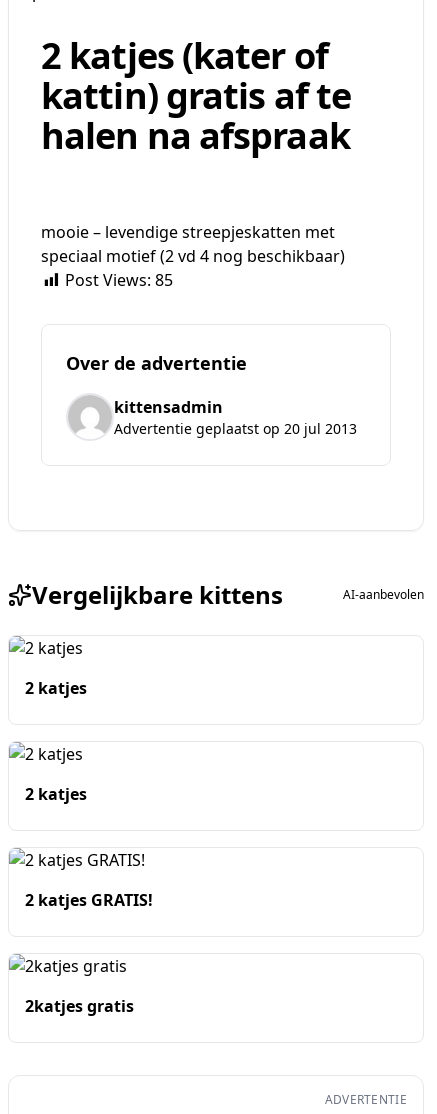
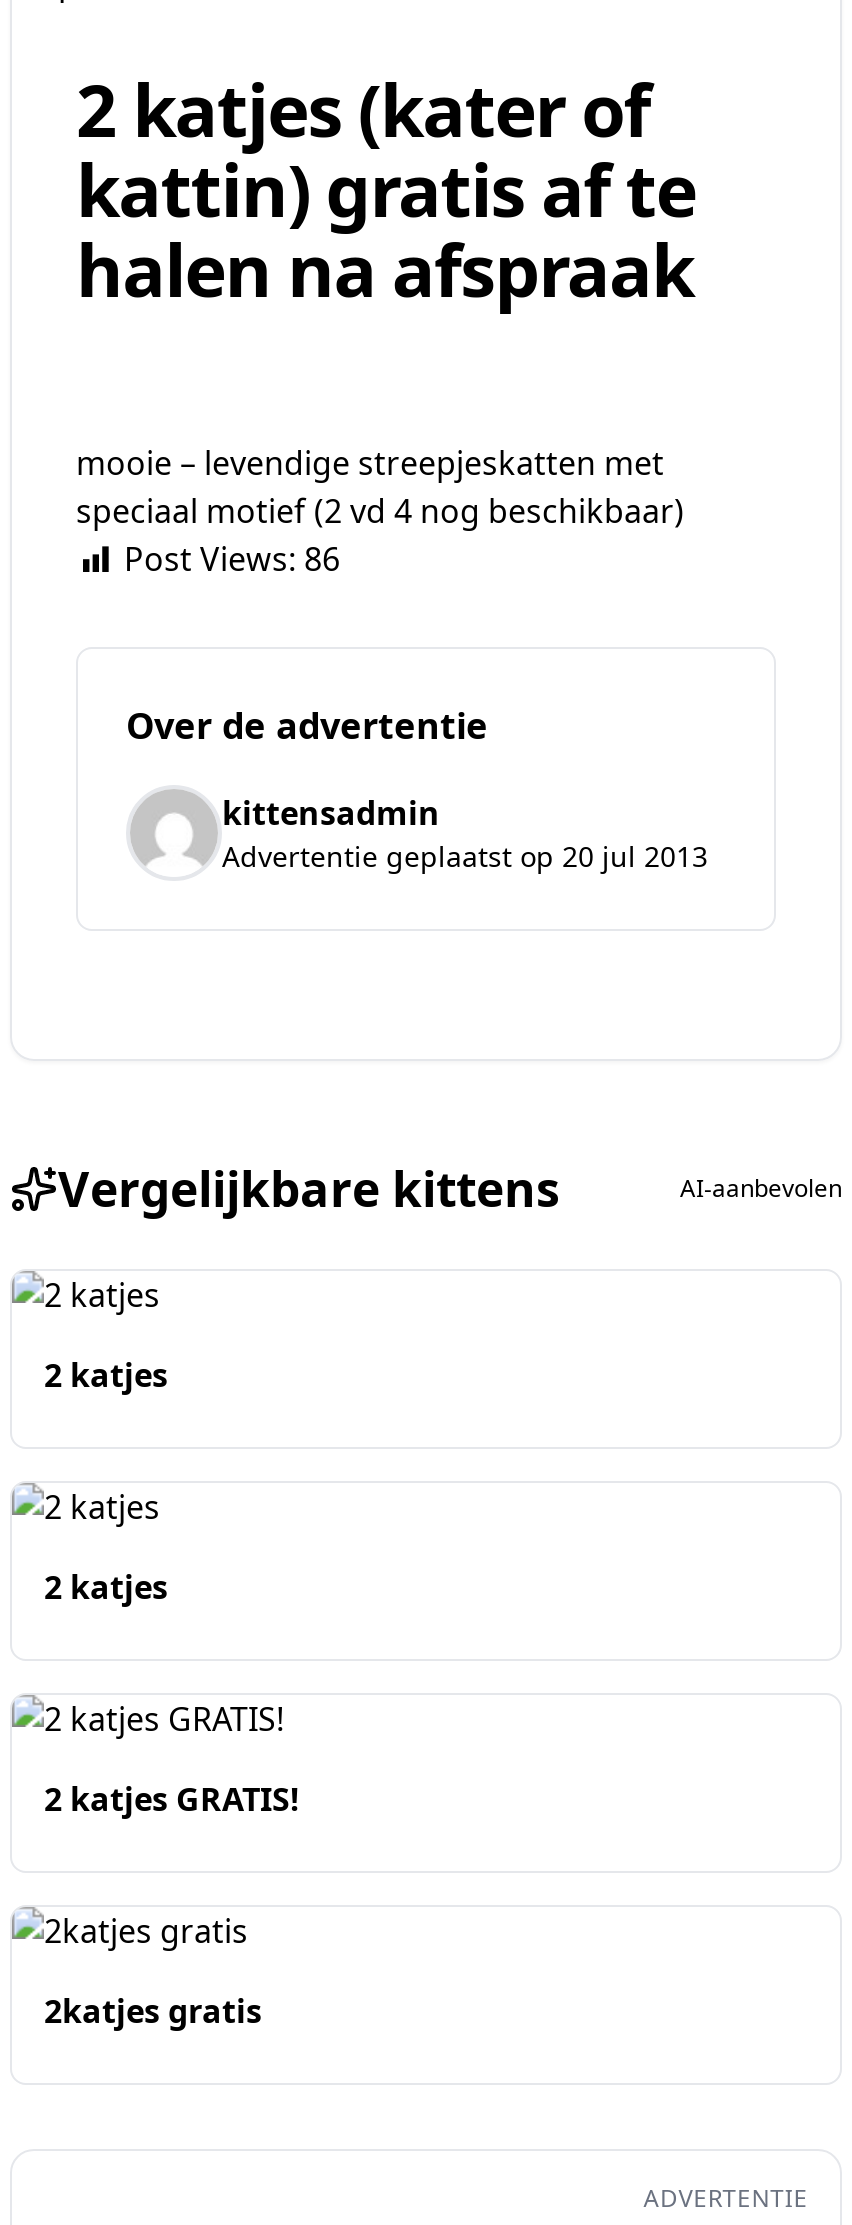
- Post Views: 85
+ Post Views: 86
